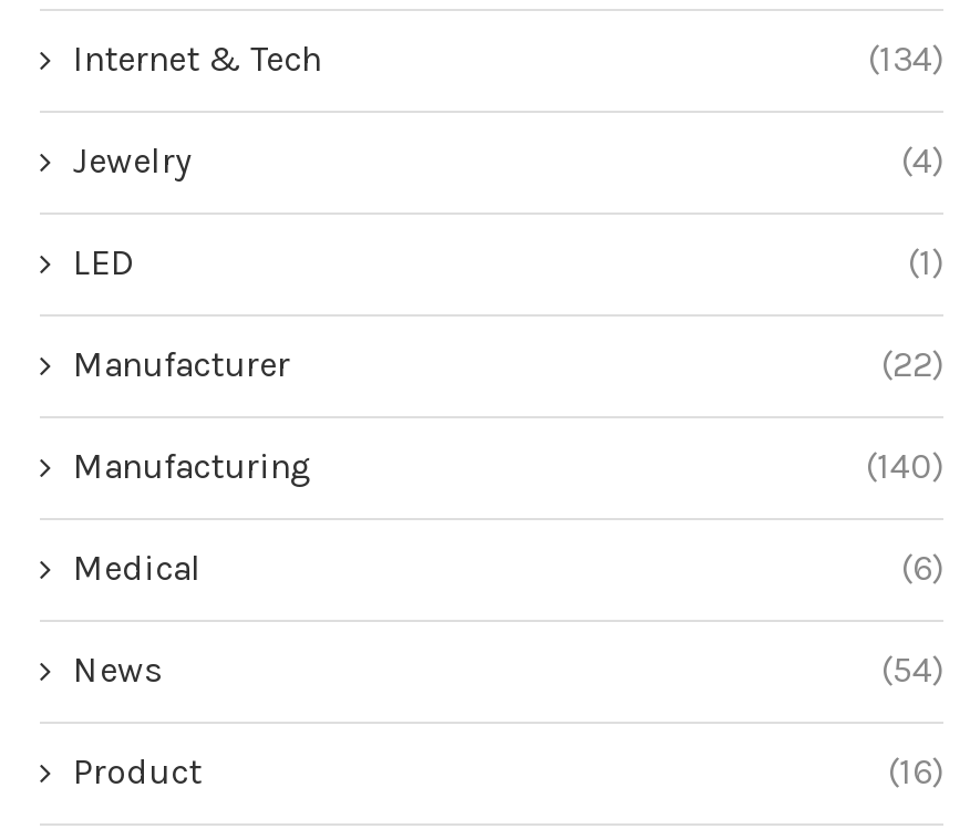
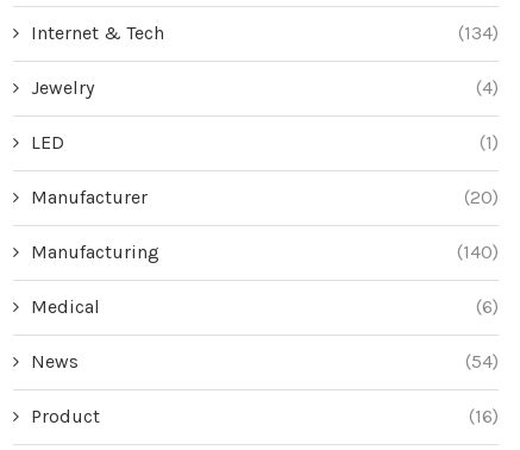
- (22)
+ (20)
